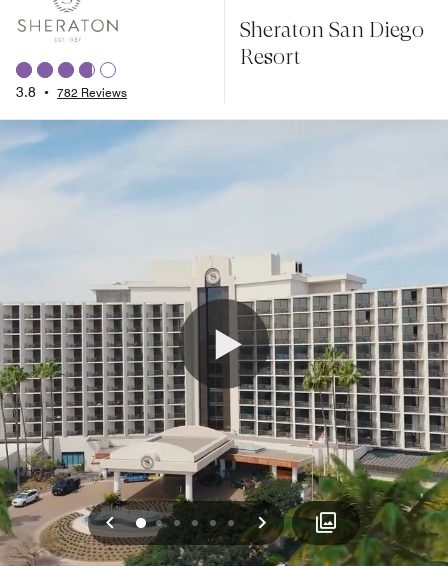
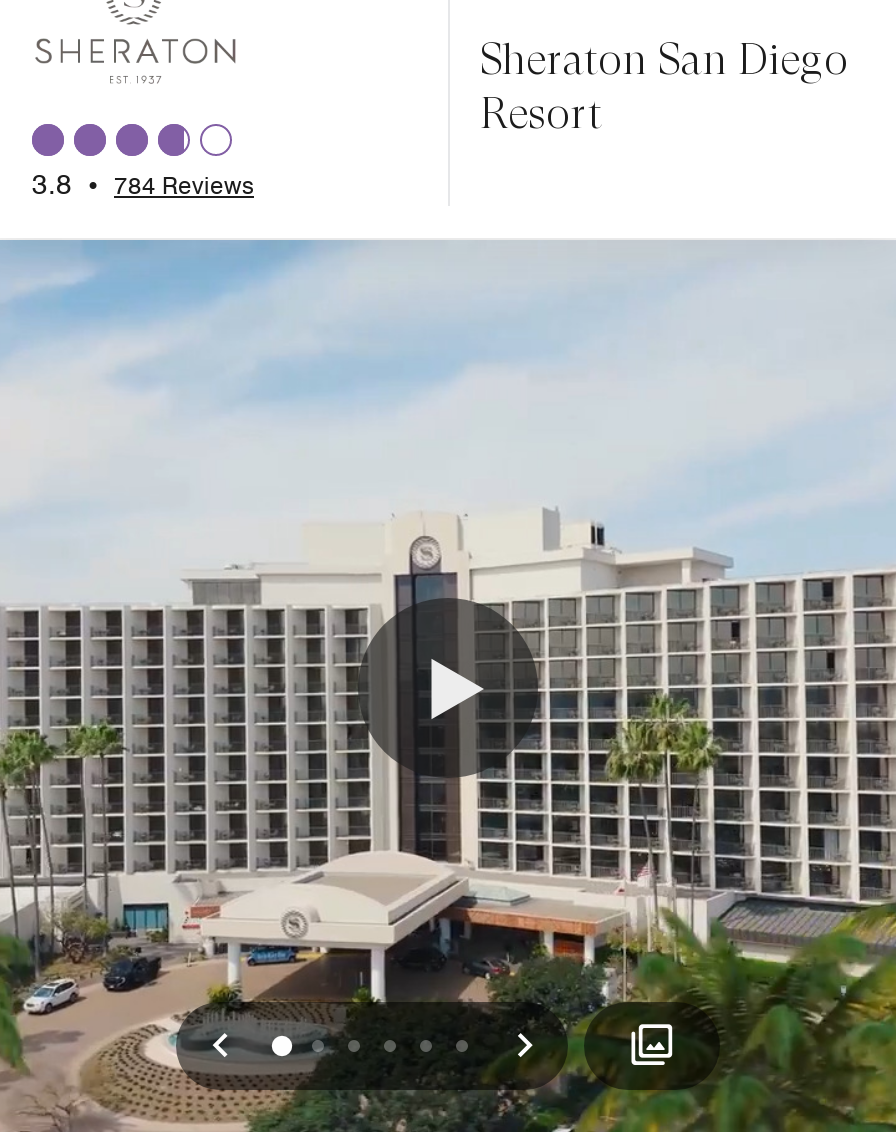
- 3.8 • 782 Reviews
+ 3.8 • 784 Reviews
